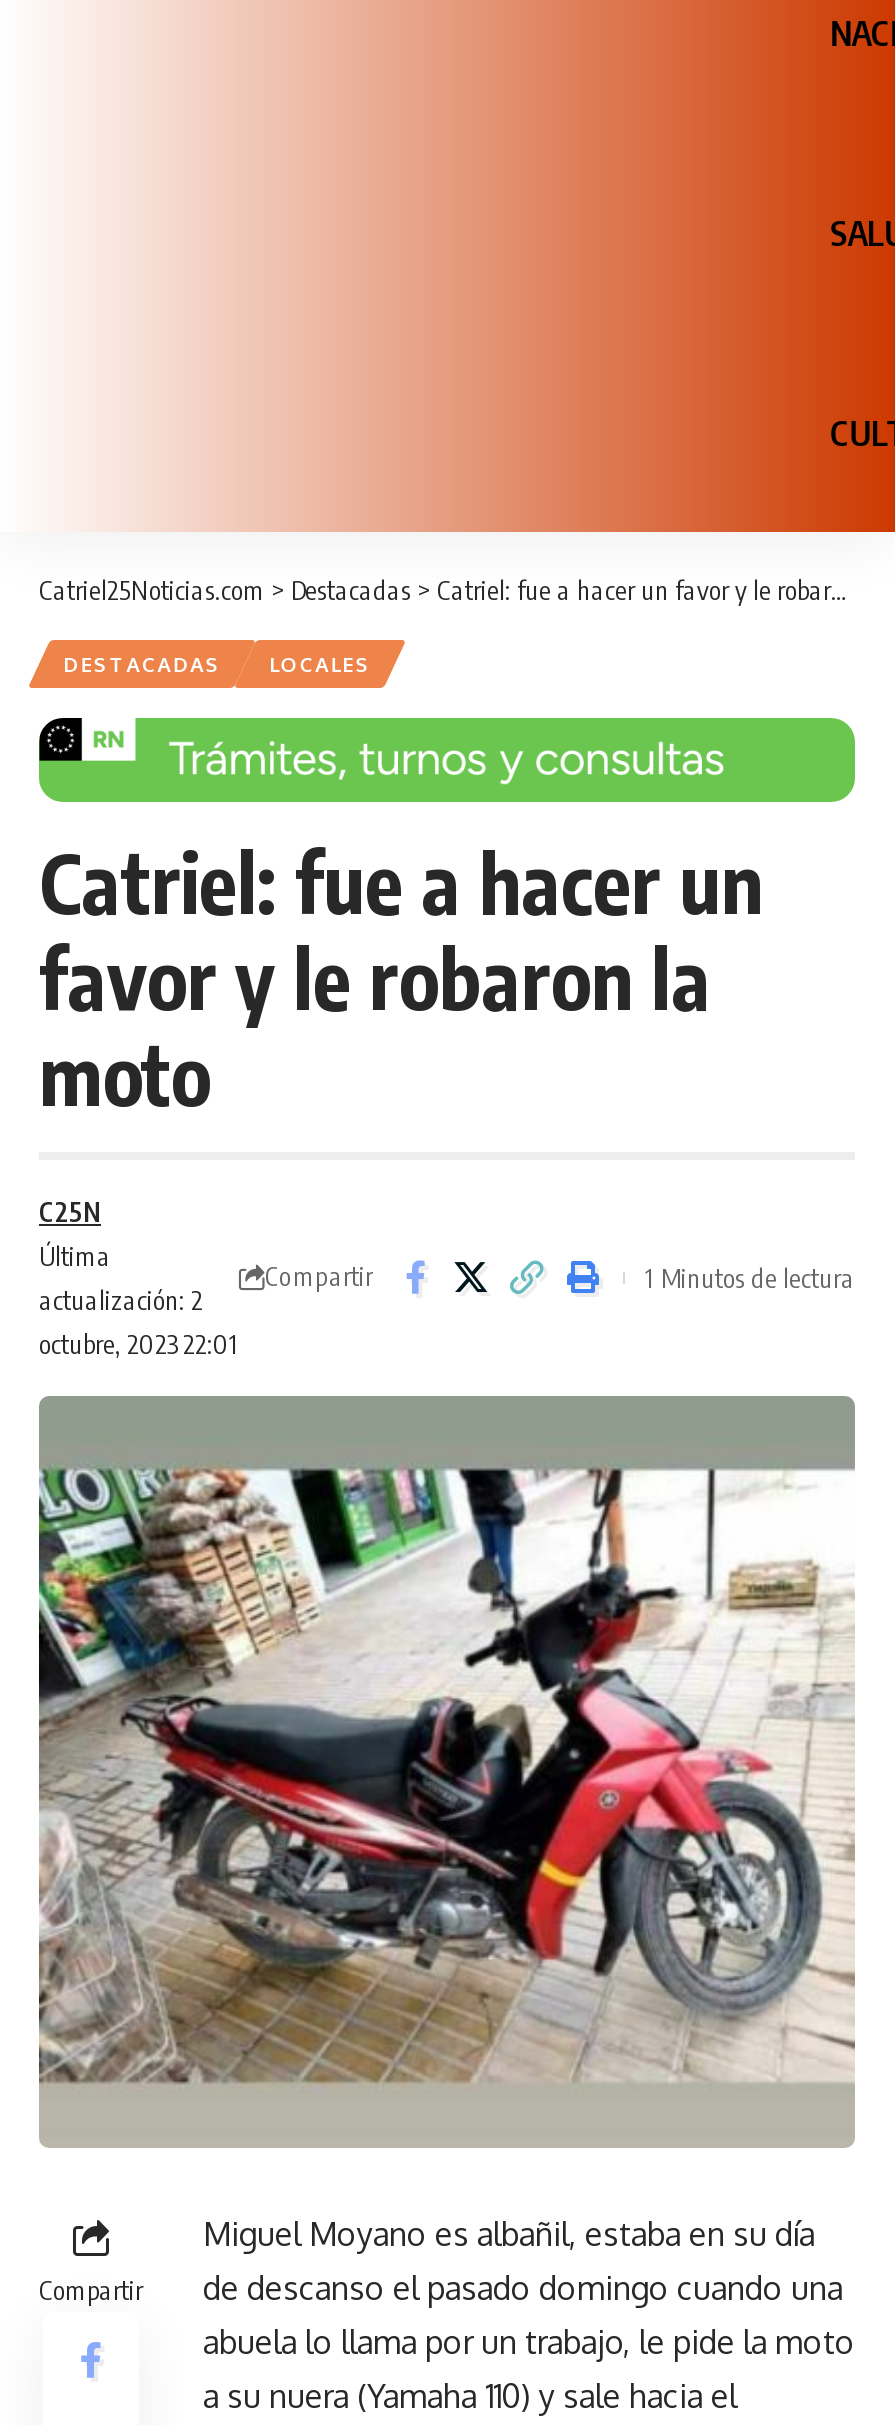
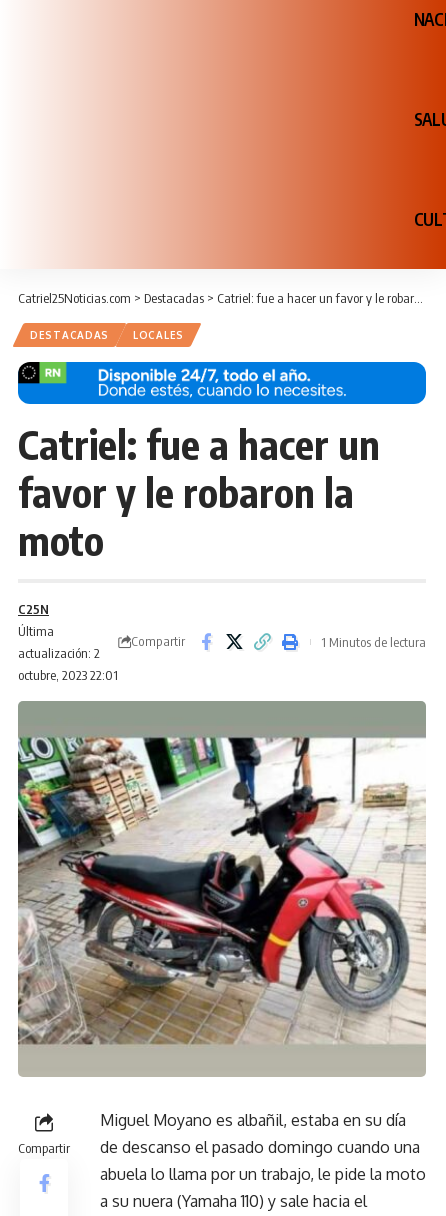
- [image]
+ [image]
